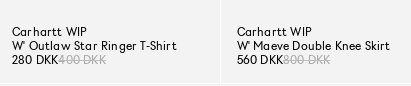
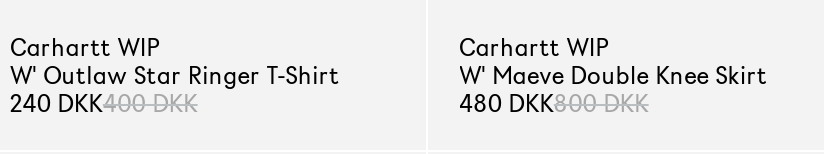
- 280 DKK 400 DKK
+ 240 DKK 400 DKK

- 560 DKK 800 DKK
+ 480 DKK 800 DKK
